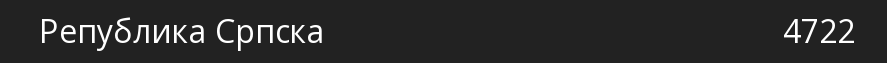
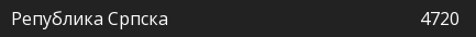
- 4722
+ 4720
